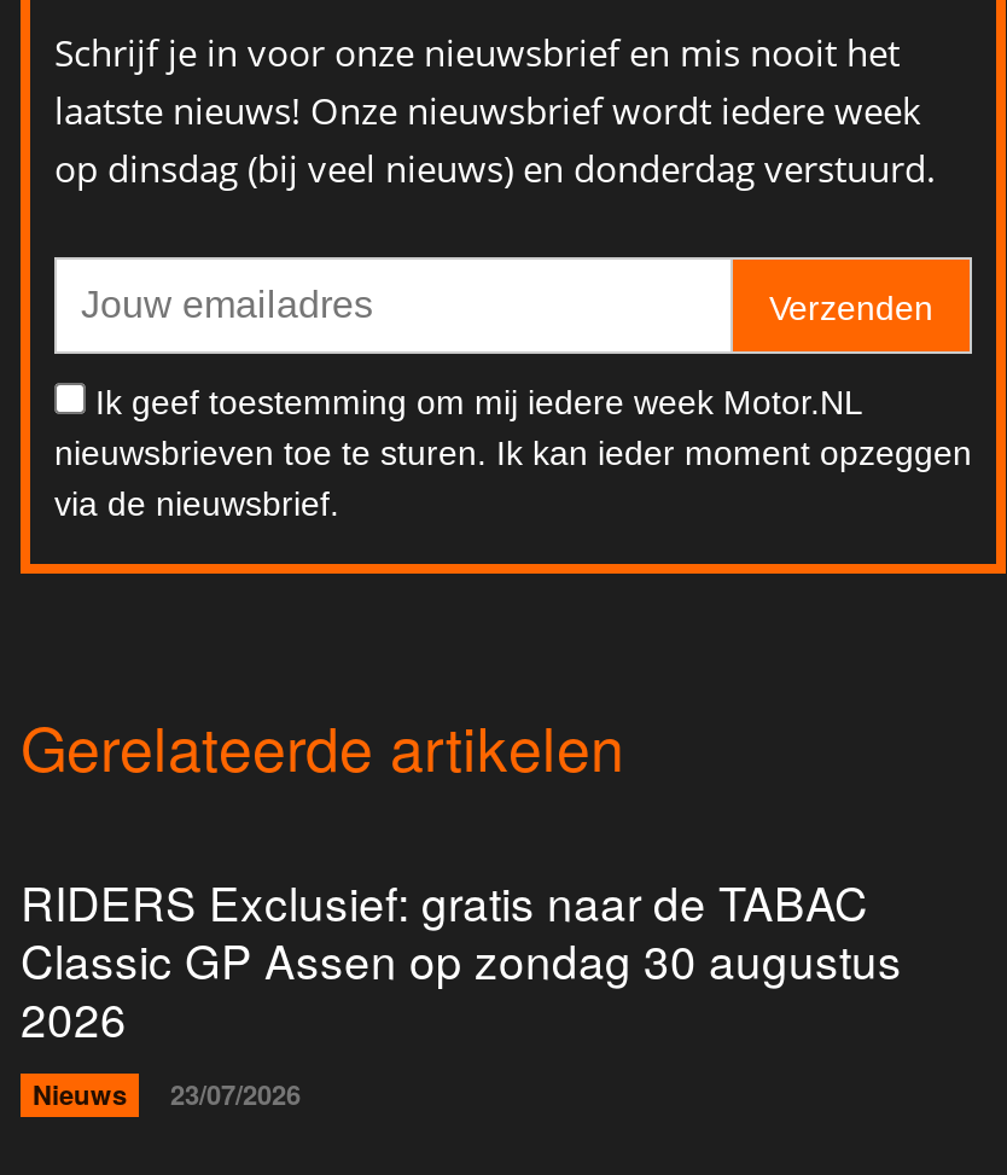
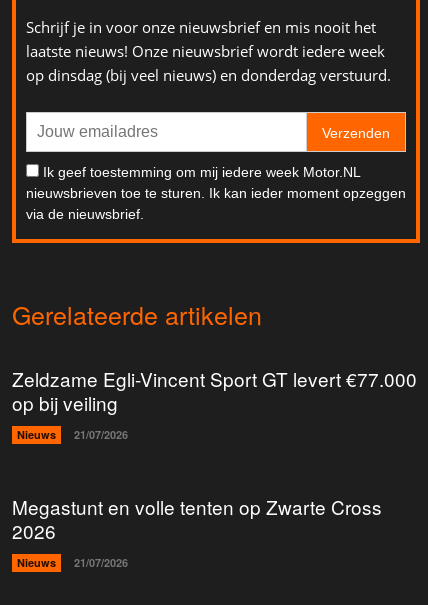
- RIDERS Exclusief: gratis naar de TABAC
- Classic GP Assen op zondag 30 augustus
+ Zeldzame Egli-Vincent Sport GT levert €77.000
+ op bij veiling
+ Nieuws
+ 21/07/2026
+ Megastunt en volle tenten op Zwarte Cross

- Nieuws 23/07/2026
+ Nieuws 21/07/2026
